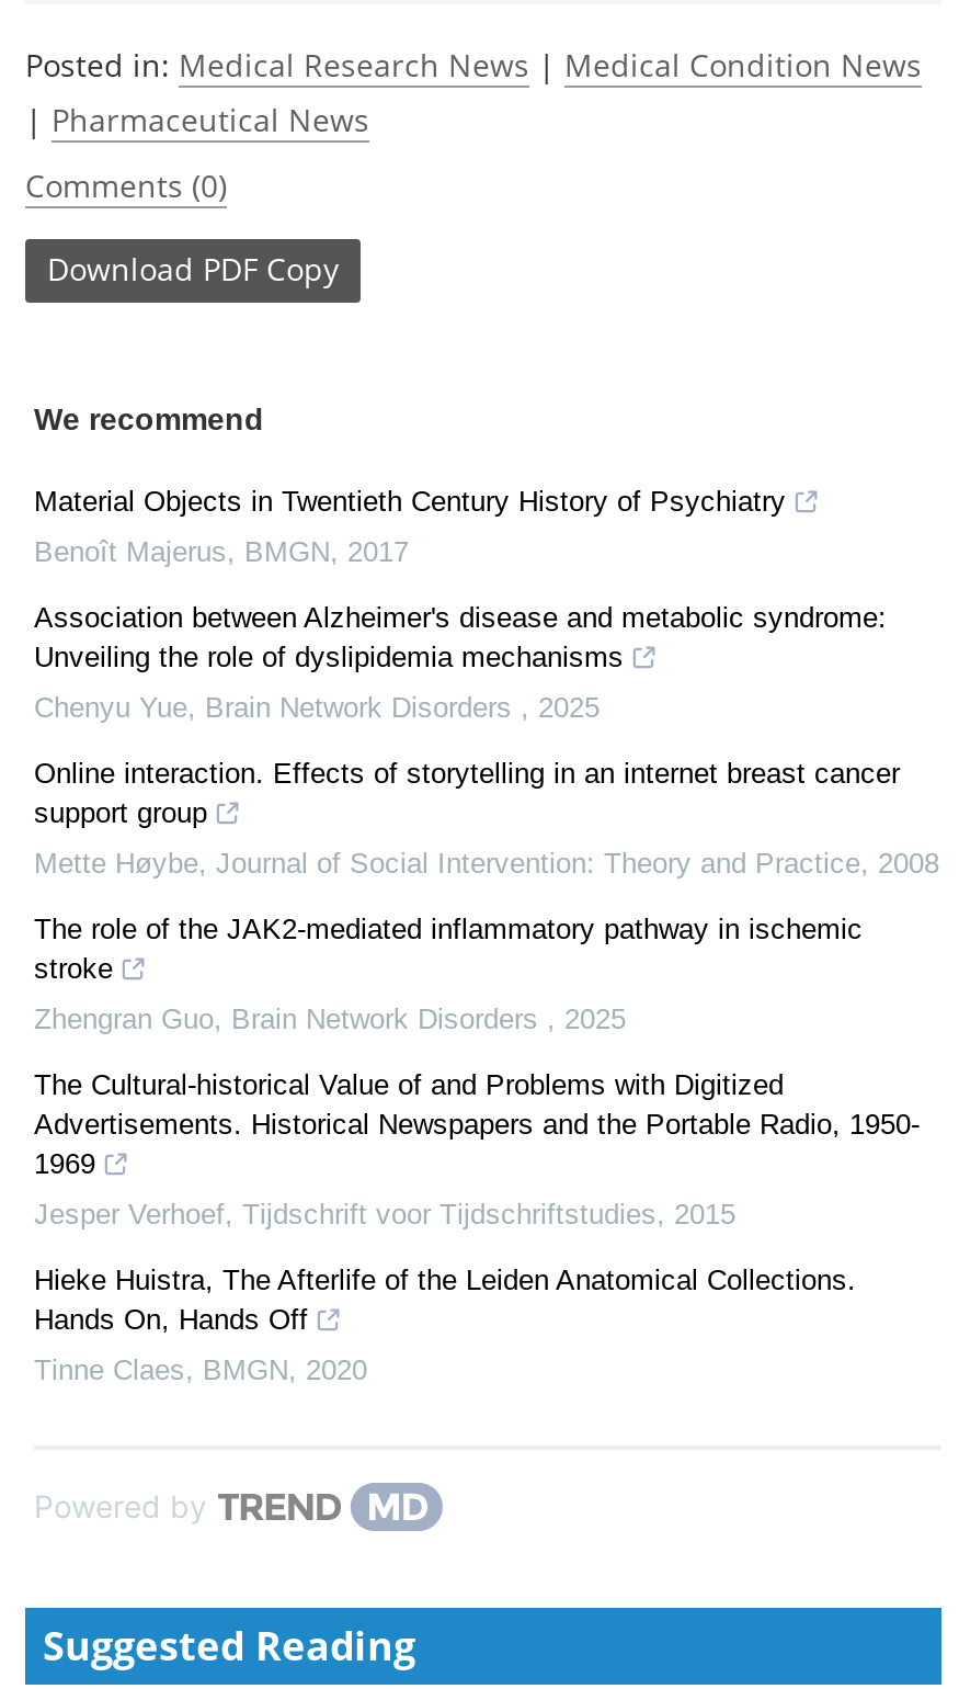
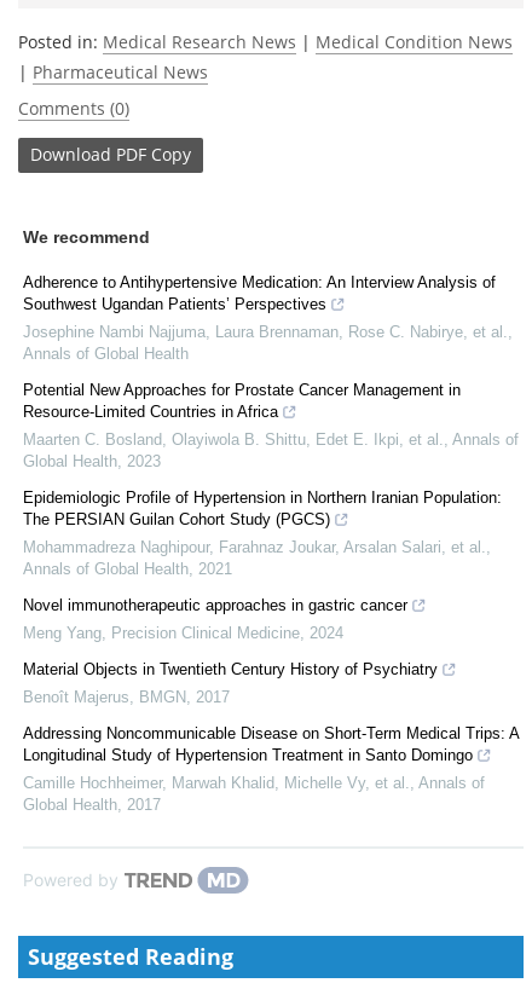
+ Adherence to Antihypertensive Medication: An Interview Analysis of
+ Southwest Ugandan Patients’ Perspectives
+ Josephine Nambi Najjuma, Laura Brennaman, Rose C. Nabirye, et al.,
+ Annals of Global Health
+ Potential New Approaches for Prostate Cancer Management in
+ Resource-Limited Countries in Africa
+ Maarten C. Bosland, Olayiwola B. Shittu, Edet E. Ikpi, et al., Annals of
+ Global Health, 2023
+ Epidemiologic Profile of Hypertension in Northern Iranian Population:
+ The PERSIAN Guilan Cohort Study (PGCS)
+ Mohammadreza Naghipour, Farahnaz Joukar, Arsalan Salari, et al.,
+ Annals of Global Health, 2021
+ Novel immunotherapeutic approaches in gastric cancer
+ Meng Yang, Precision Clinical Medicine, 2024

moved down: Material Objects in Twentieth Century History of Psychiatry | Benoît Majerus, BMGN, 2017

- Association between Alzheimer's disease and metabolic syndrome:
- Unveiling the role of dyslipidemia mechanisms
- Chenyu Yue, Brain Network Disorders, 2025
- Online interaction. Effects of storytelling in an internet breast cancer
- support group
- Mette Høybe, Journal of Social Intervention: Theory and Practice, 2008
- The role of the JAK2-mediated inflammatory pathway in ischemic
- stroke
- Zhengran Guo, Brain Network Disorders, 2025
- The Cultural-historical Value of and Problems with Digitized
- Advertisements. Historical Newspapers and the Portable Radio, 1950-
- 1969
- Jesper Verhoef, Tijdschrift voor Tijdschriftstudies, 2015
- Hieke Huistra, The Afterlife of the Leiden Anatomical Collections.
- Hands On, Hands Off
- Tinne Claes, BMGN, 2020
+ Addressing Noncommunicable Disease on Short-Term Medical Trips: A
+ Longitudinal Study of Hypertension Treatment in Santo Domingo
+ Camille Hochheimer, Marwah Khalid, Michelle Vy, et al., Annals of
+ Global Health, 2017
